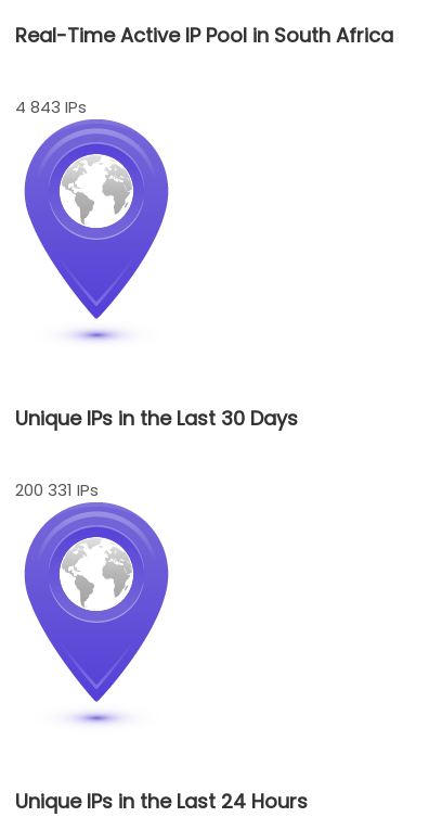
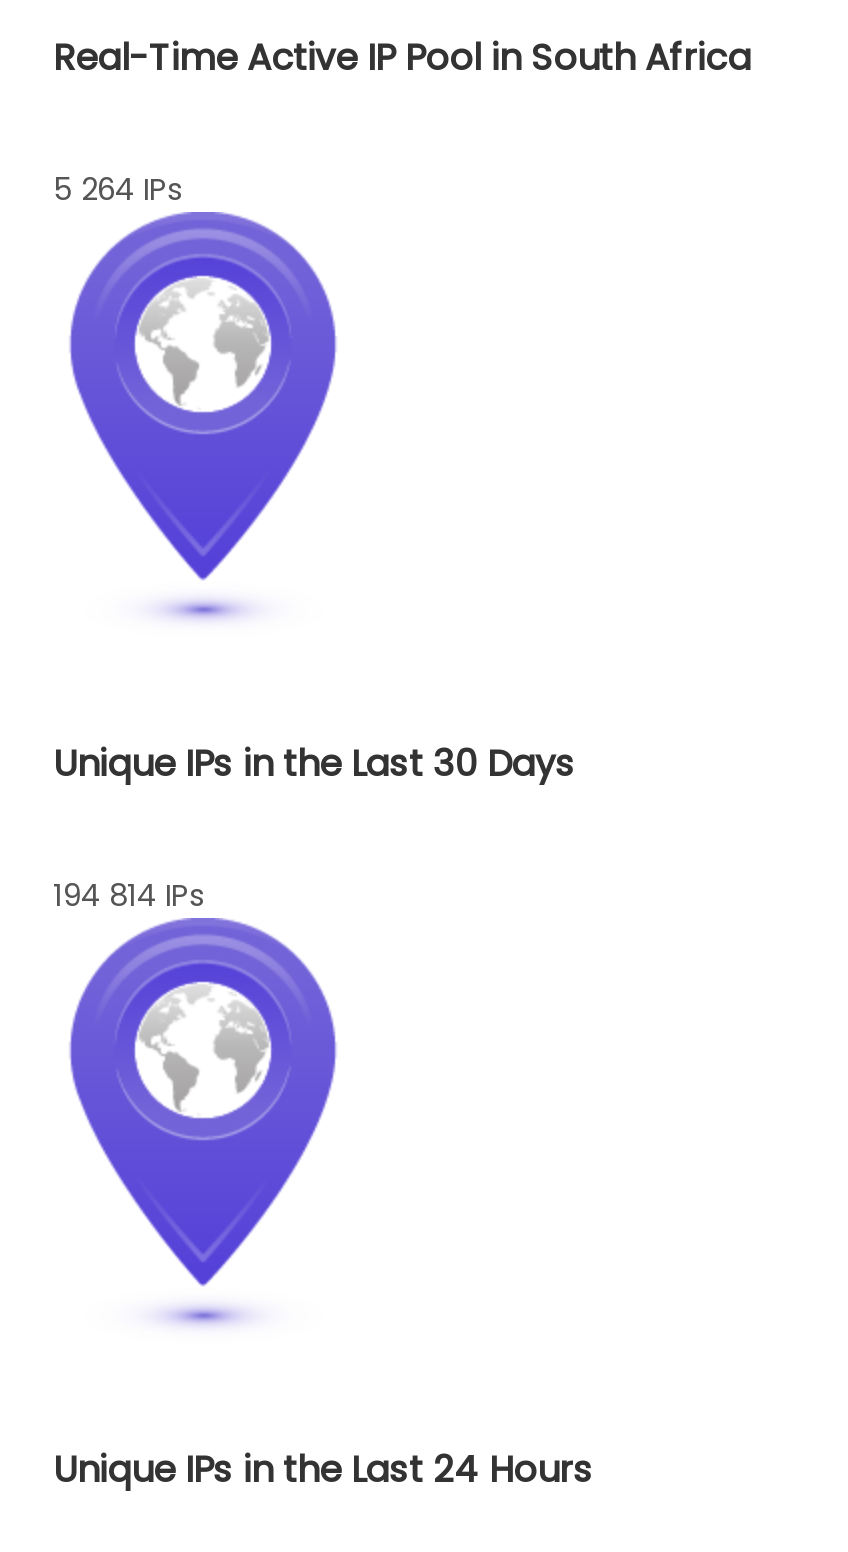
- 4 843 IPs
+ 5 264 IPs

- 200 331 IPs
+ 194 814 IPs
